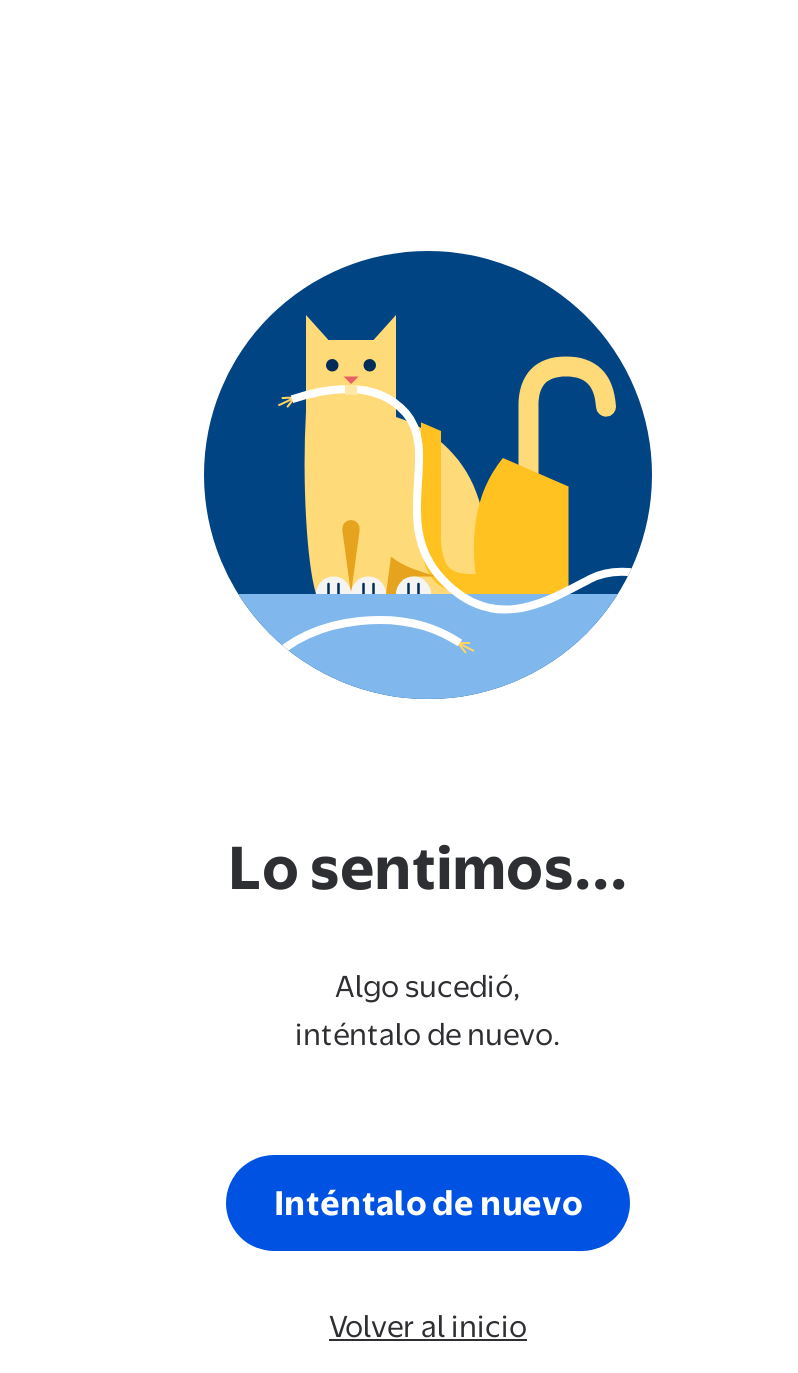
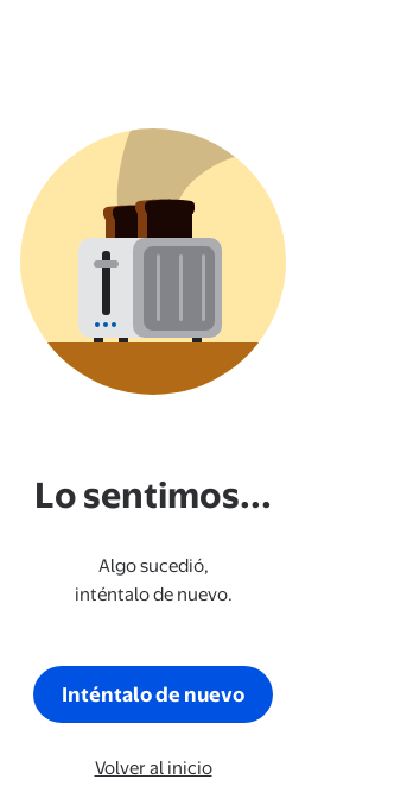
- [image]
+ [image]
